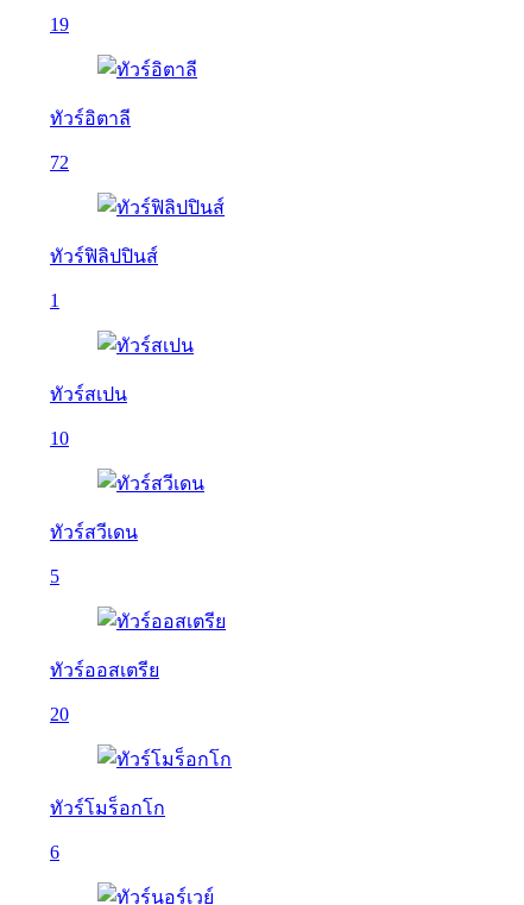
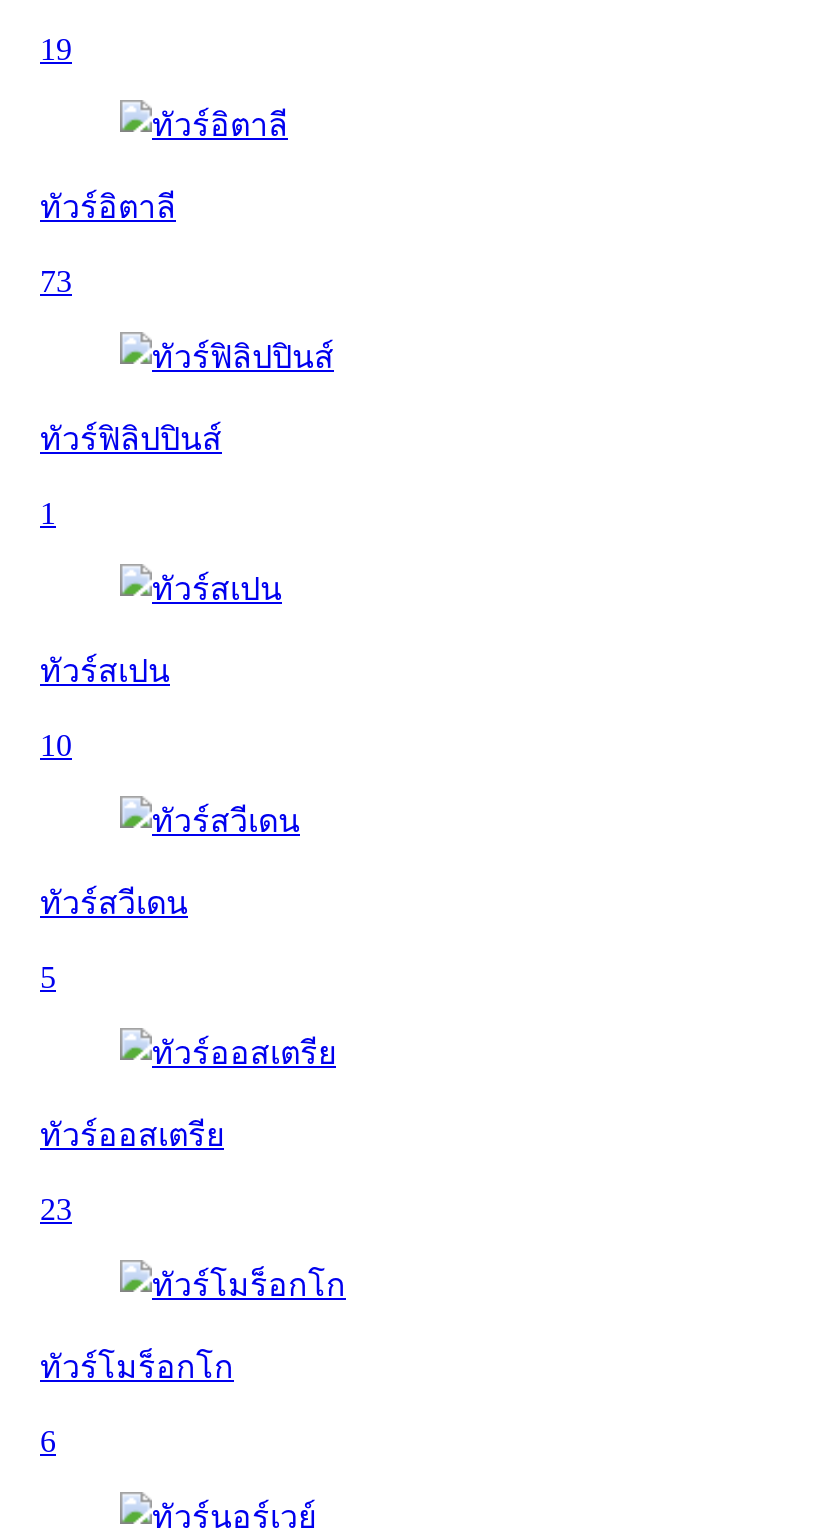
- 72
+ 73

- 20
+ 23
